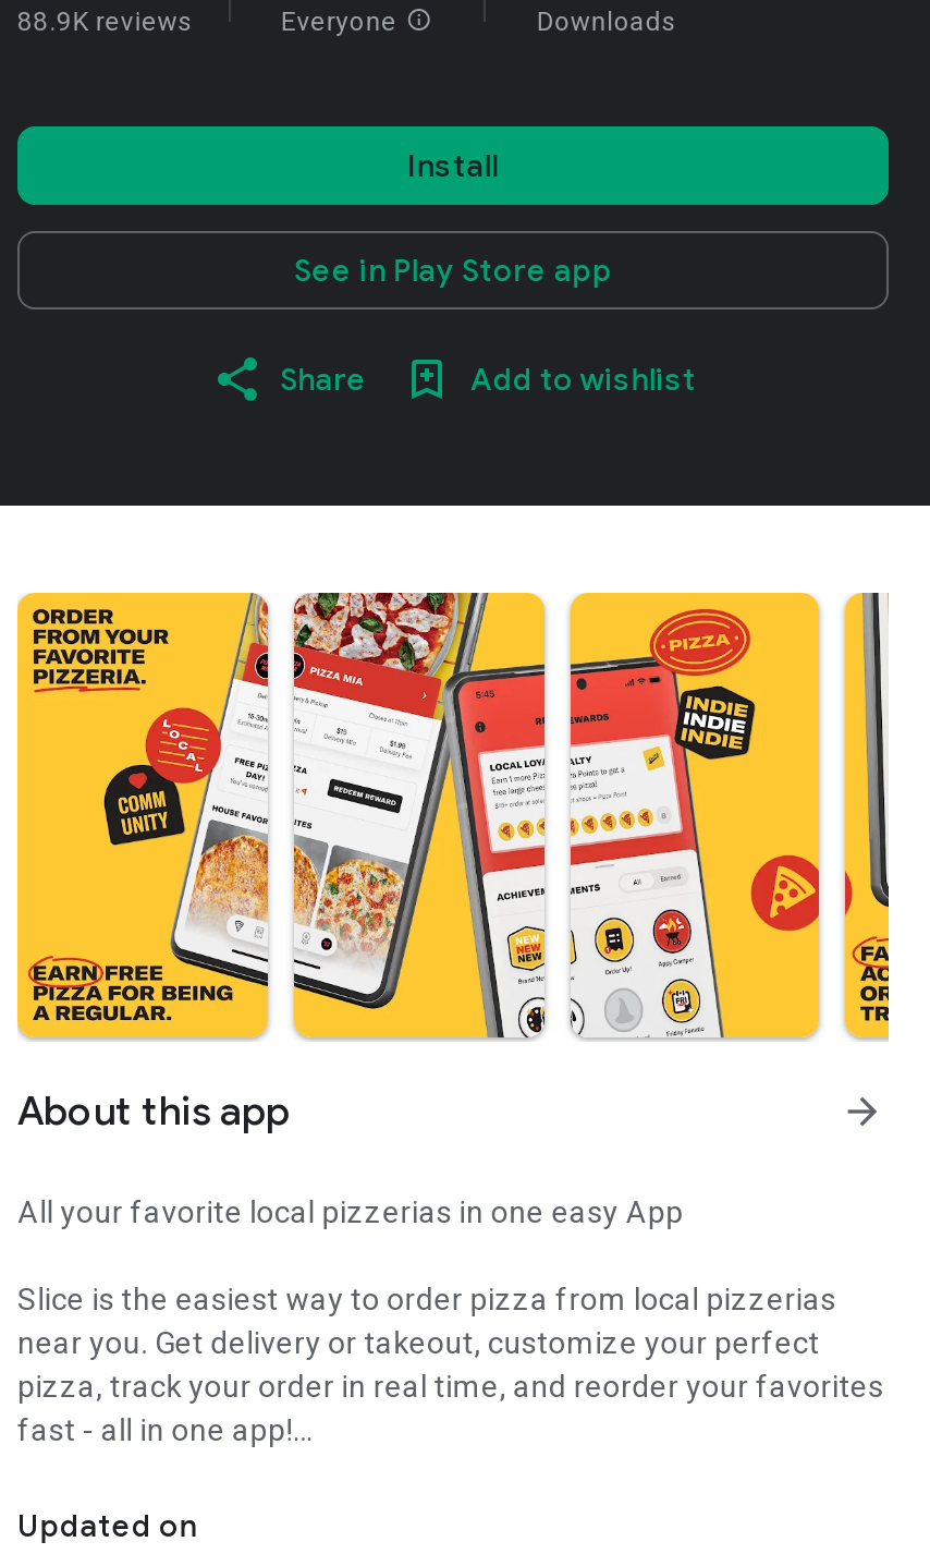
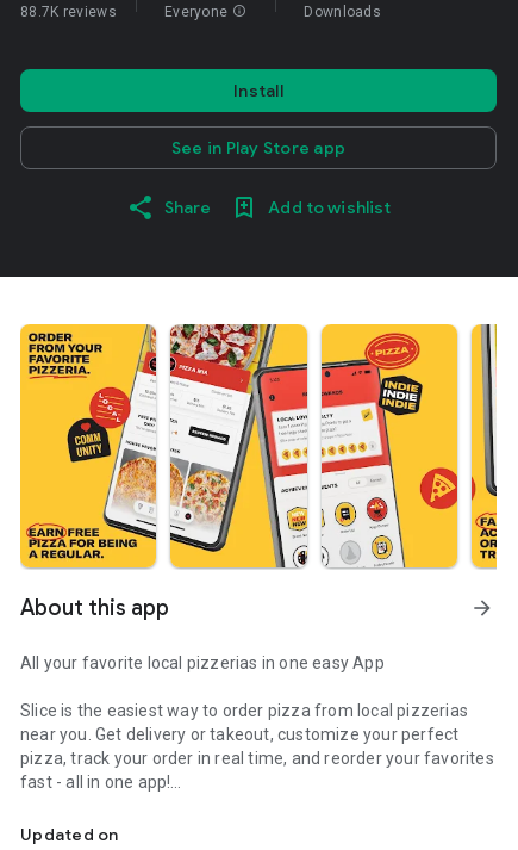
- 88.9K reviews
+ 88.7K reviews
